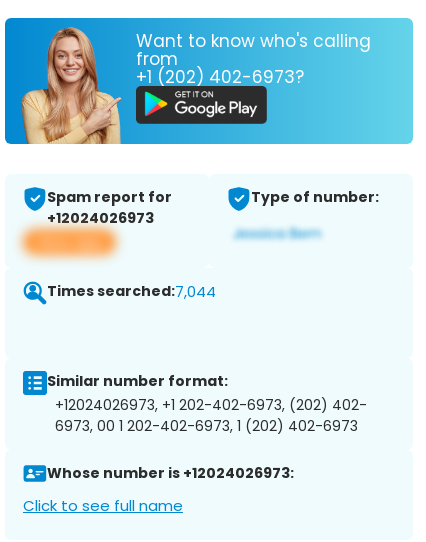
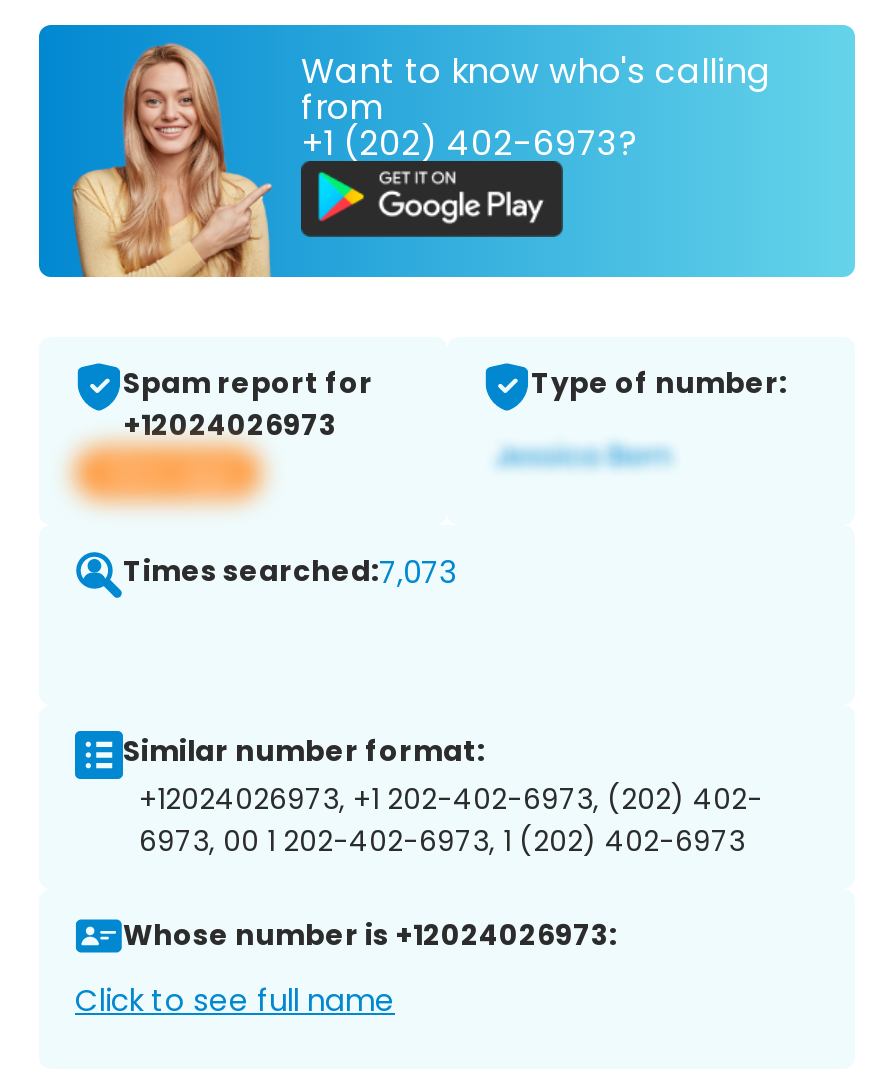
- Times searched:7,044
+ Times searched:7,073
